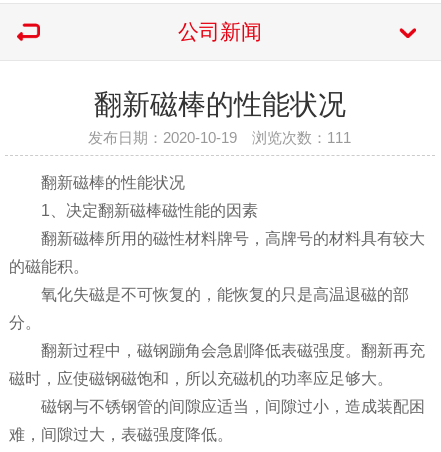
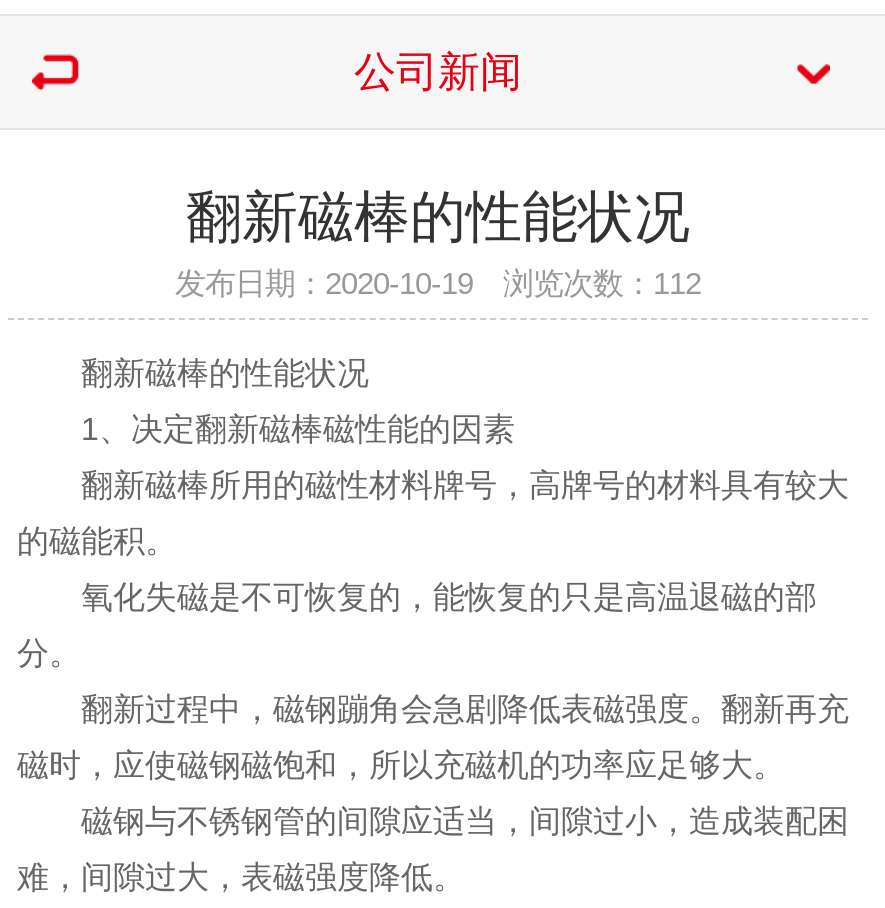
- 发布日期：2020-10-19 浏览次数：111
+ 发布日期：2020-10-19 浏览次数：112
